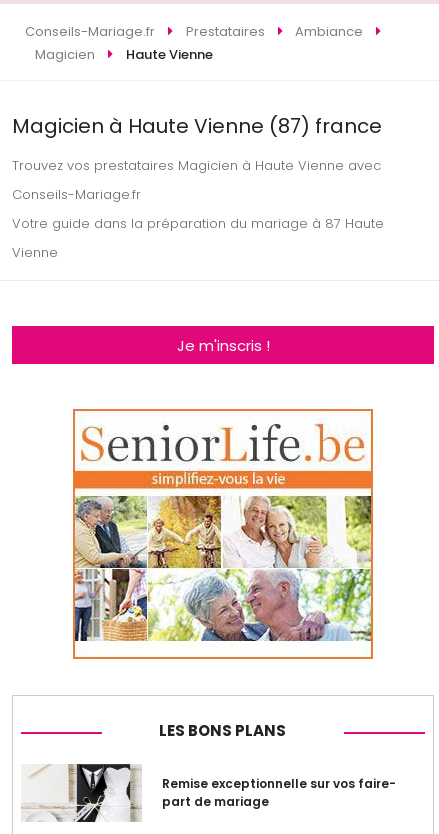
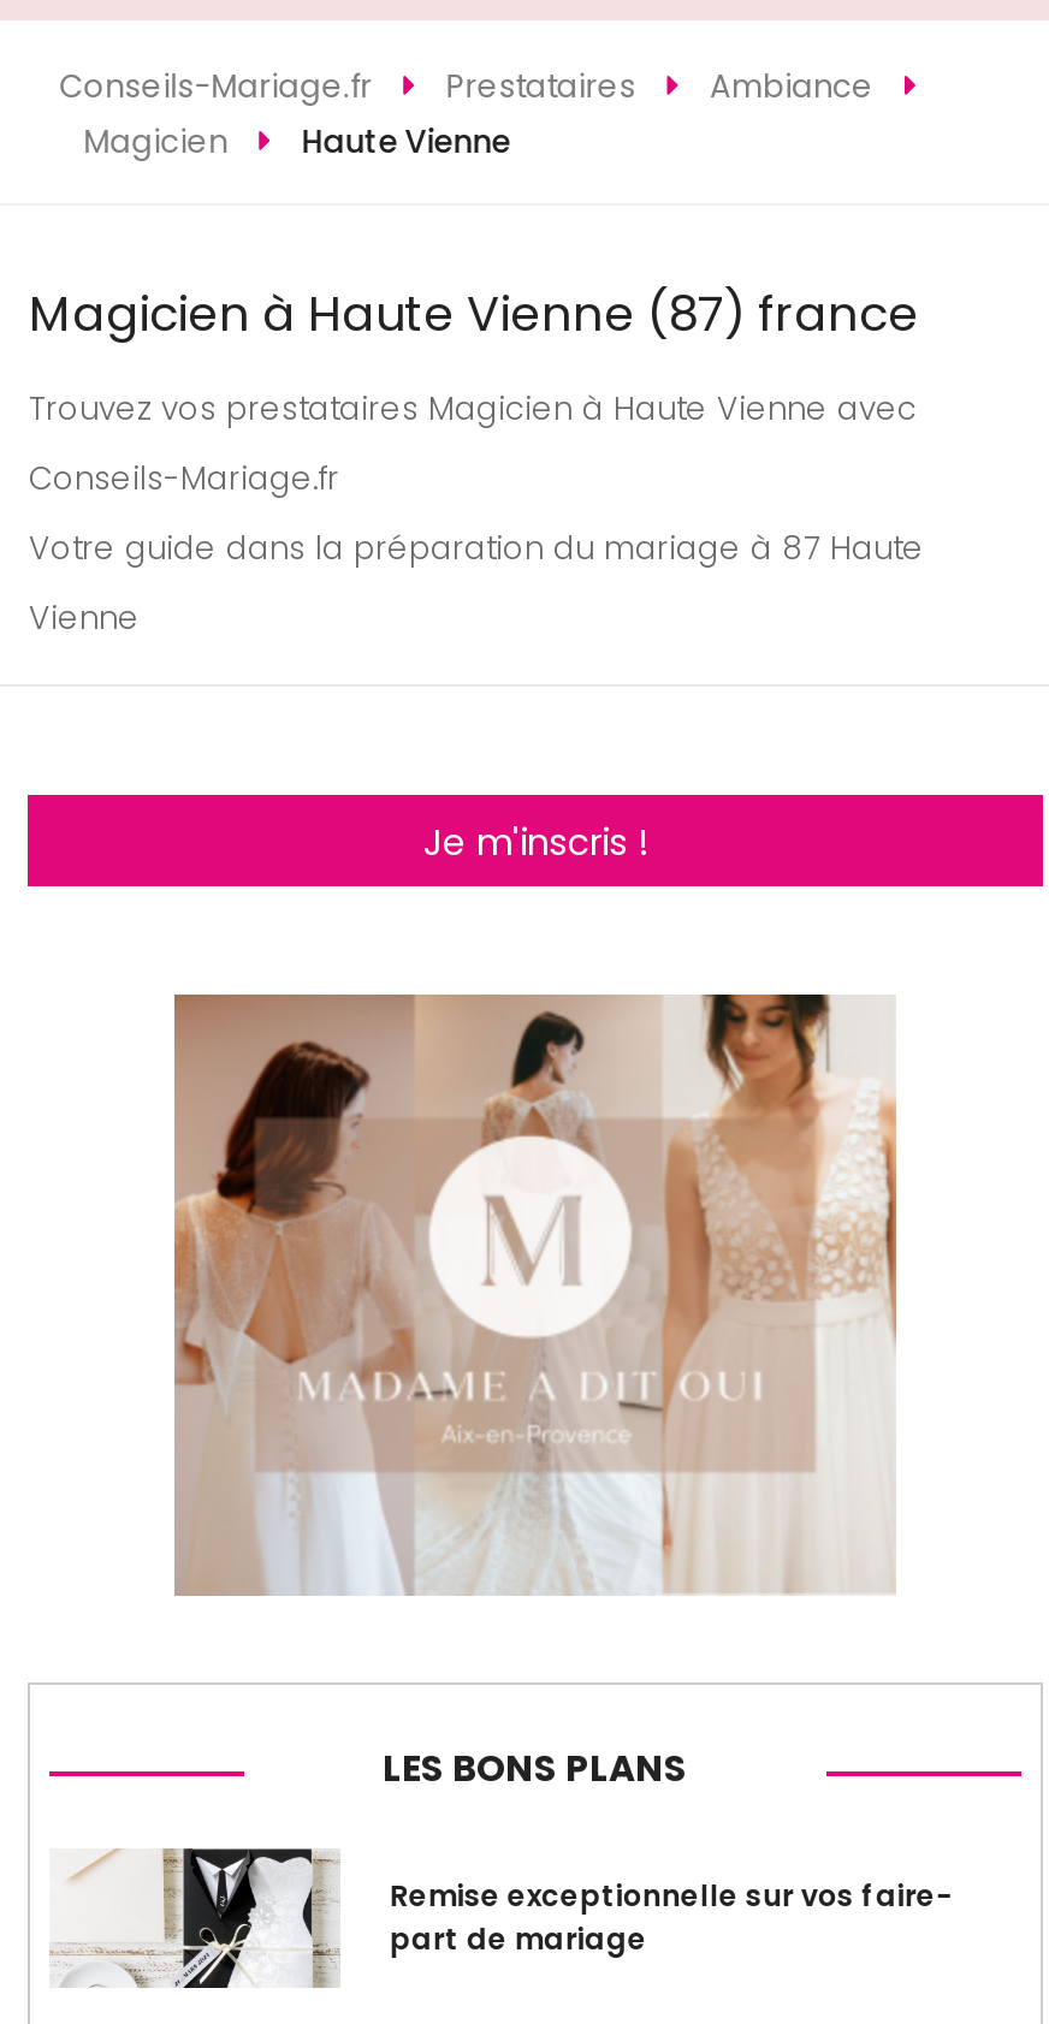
- [image]
+ [image]
